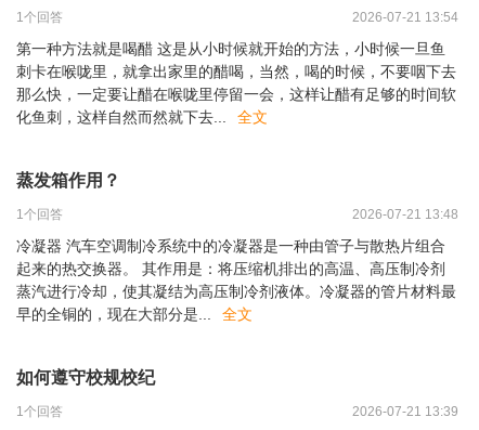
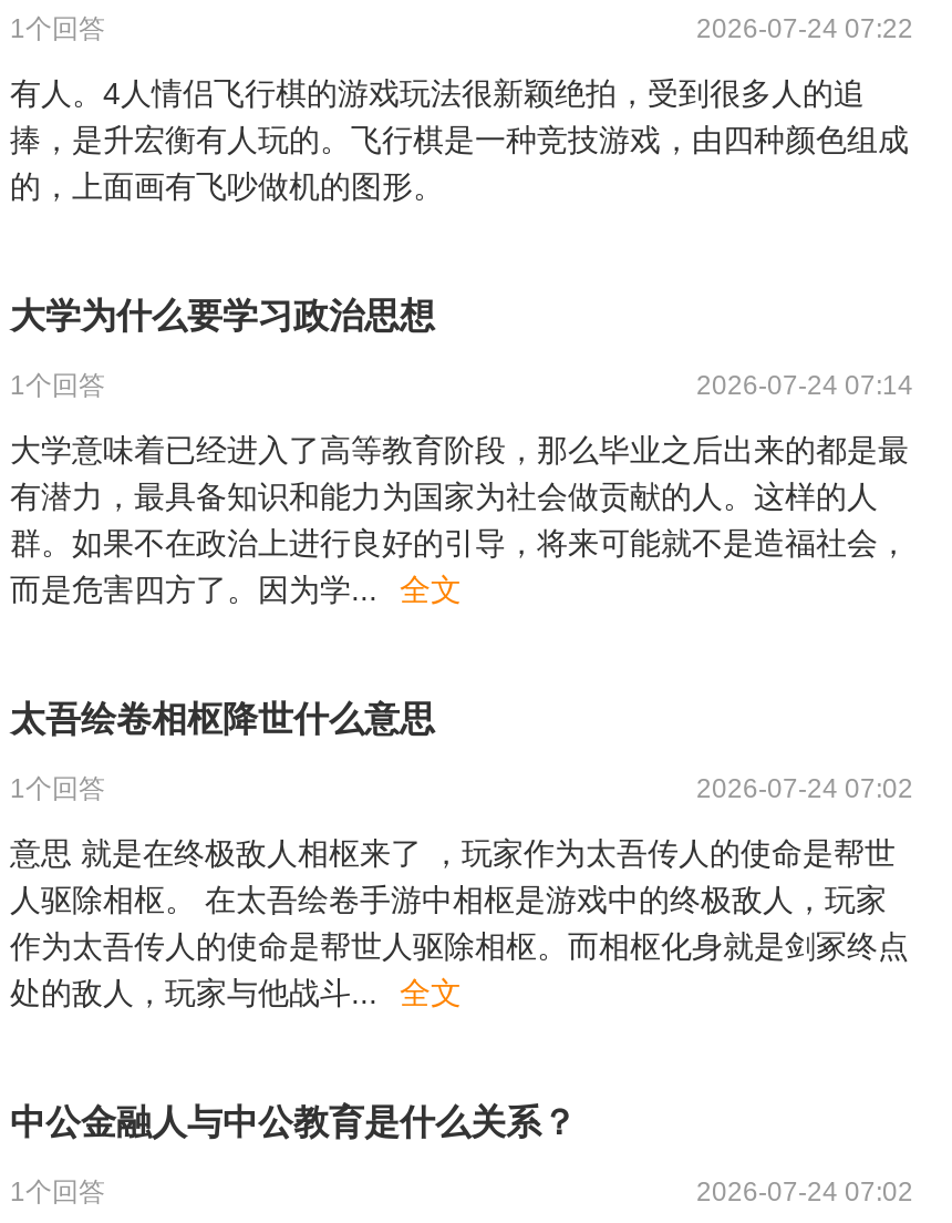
- 2026-07-21 13:54
- 第一种方法就是喝醋 这是从小时候就开始的方法，小时候一旦鱼
- 刺卡在喉咙里，就拿出家里的醋喝，当然，喝的时候，不要咽下去
- 那么快，一定要让醋在喉咙里停留一会，这样让醋有足够的时间软
- 化鱼刺，这样自然而然就下去...
+ 2026-07-24 07:22
+ 有人。4人情侣飞行棋的游戏玩法很新颖绝拍，受到很多人的追
+ 捧，是升宏衡有人玩的。飞行棋是一种竞技游戏，由四种颜色组成
+ 的，上面画有飞吵做机的图形。
+ 大学为什么要学习政治思想
+ 1个回答
+ 2026-07-24 07:14
+ 大学意味着已经进入了高等教育阶段，那么毕业之后出来的都是最
+ 有潜力，最具备知识和能力为国家为社会做贡献的人。这样的人
+ 群。如果不在政治上进行良好的引导，将来可能就不是造福社会，
+ 而是危害四方了。因为学...

- 蒸发箱作用？
+ 太吾绘卷相枢降世什么意思

- 2026-07-21 13:48
+ 2026-07-24 07:02

- 冷凝器 汽车空调制冷系统中的冷凝器是一种由管子与散热片组合
- 起来的热交换器。 其作用是：将压缩机排出的高温、高压制冷剂
- 蒸汽进行冷却，使其凝结为高压制冷剂液体。冷凝器的管片材料最
- 早的全铜的，现在大部分是...
+ 意思 就是在终极敌人相枢来了 ，玩家作为太吾传人的使命是帮世
+ 人驱除相枢。 在太吾绘卷手游中相枢是游戏中的终极敌人，玩家
+ 作为太吾传人的使命是帮世人驱除相枢。而相枢化身就是剑冢终点
+ 处的敌人，玩家与他战斗...

- 如何遵守校规校纪
+ 中公金融人与中公教育是什么关系？

- 2026-07-21 13:39
+ 2026-07-24 07:02
